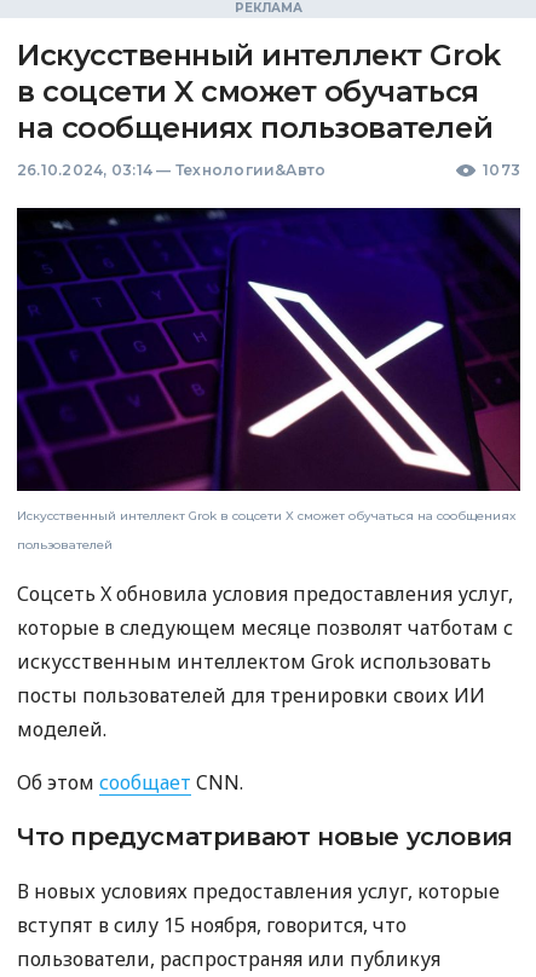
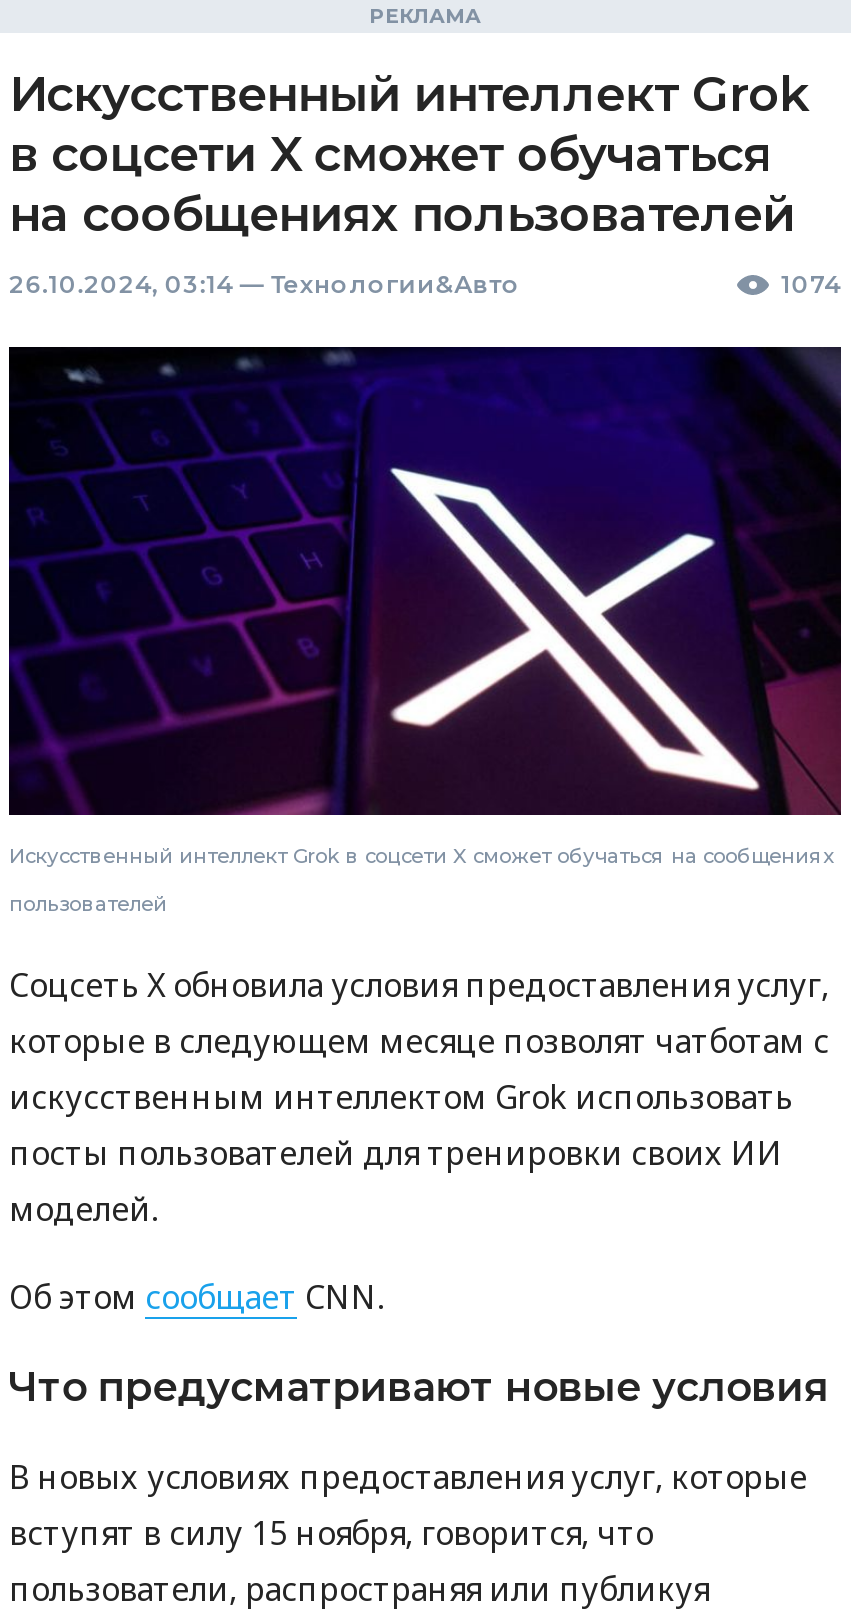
- 1073
+ 1074
